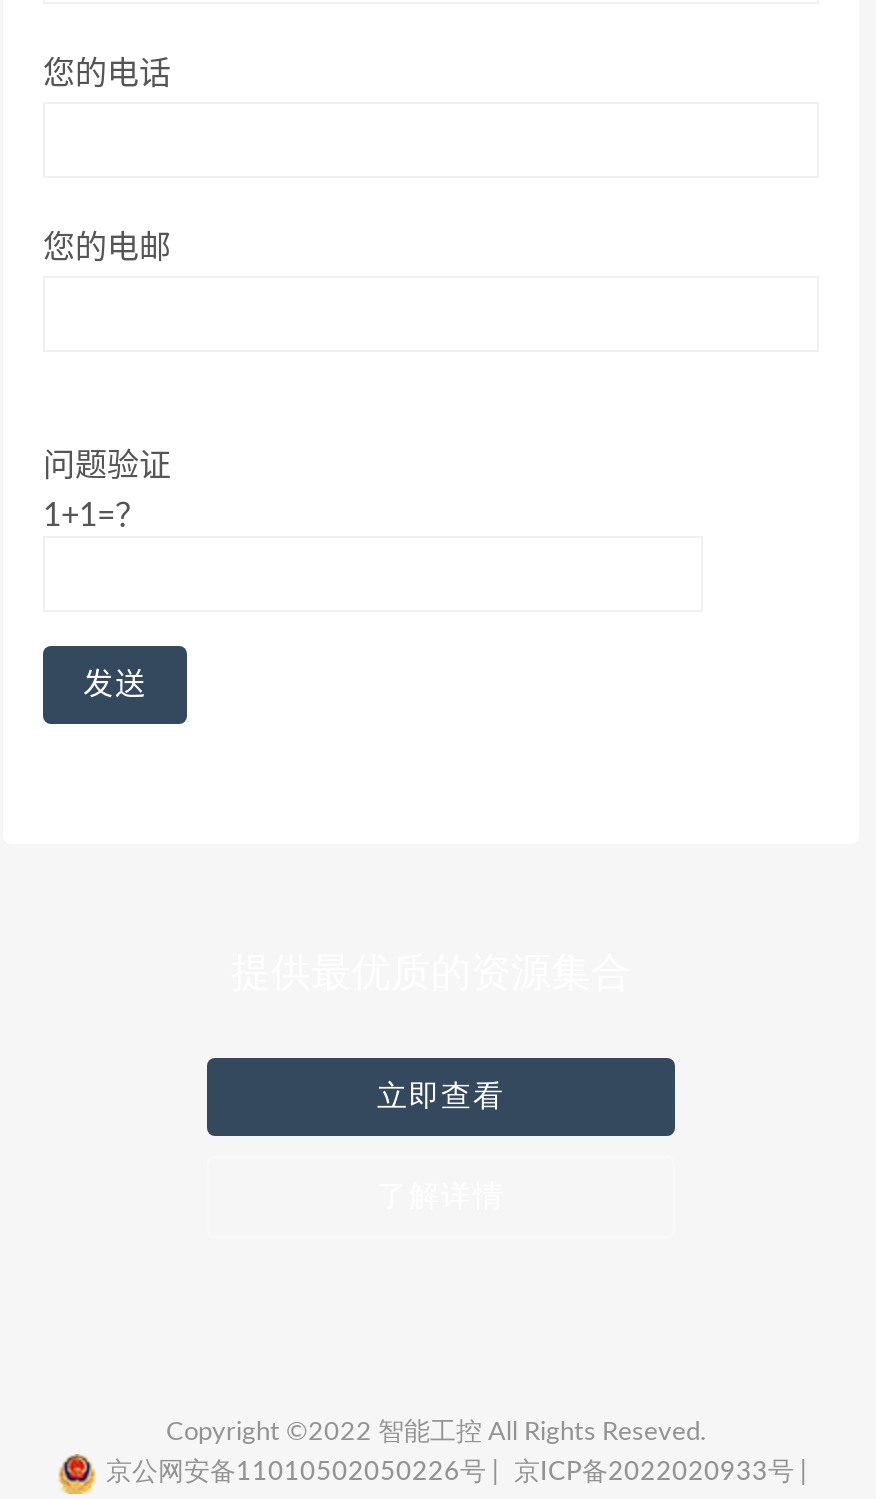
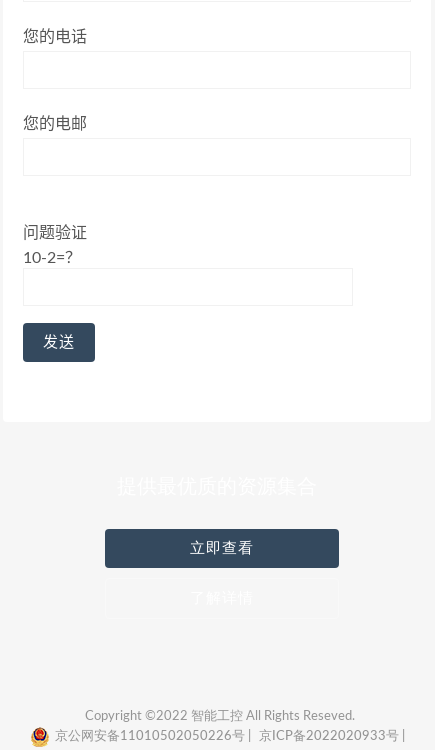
- 1+1=？
+ 10-2=？
